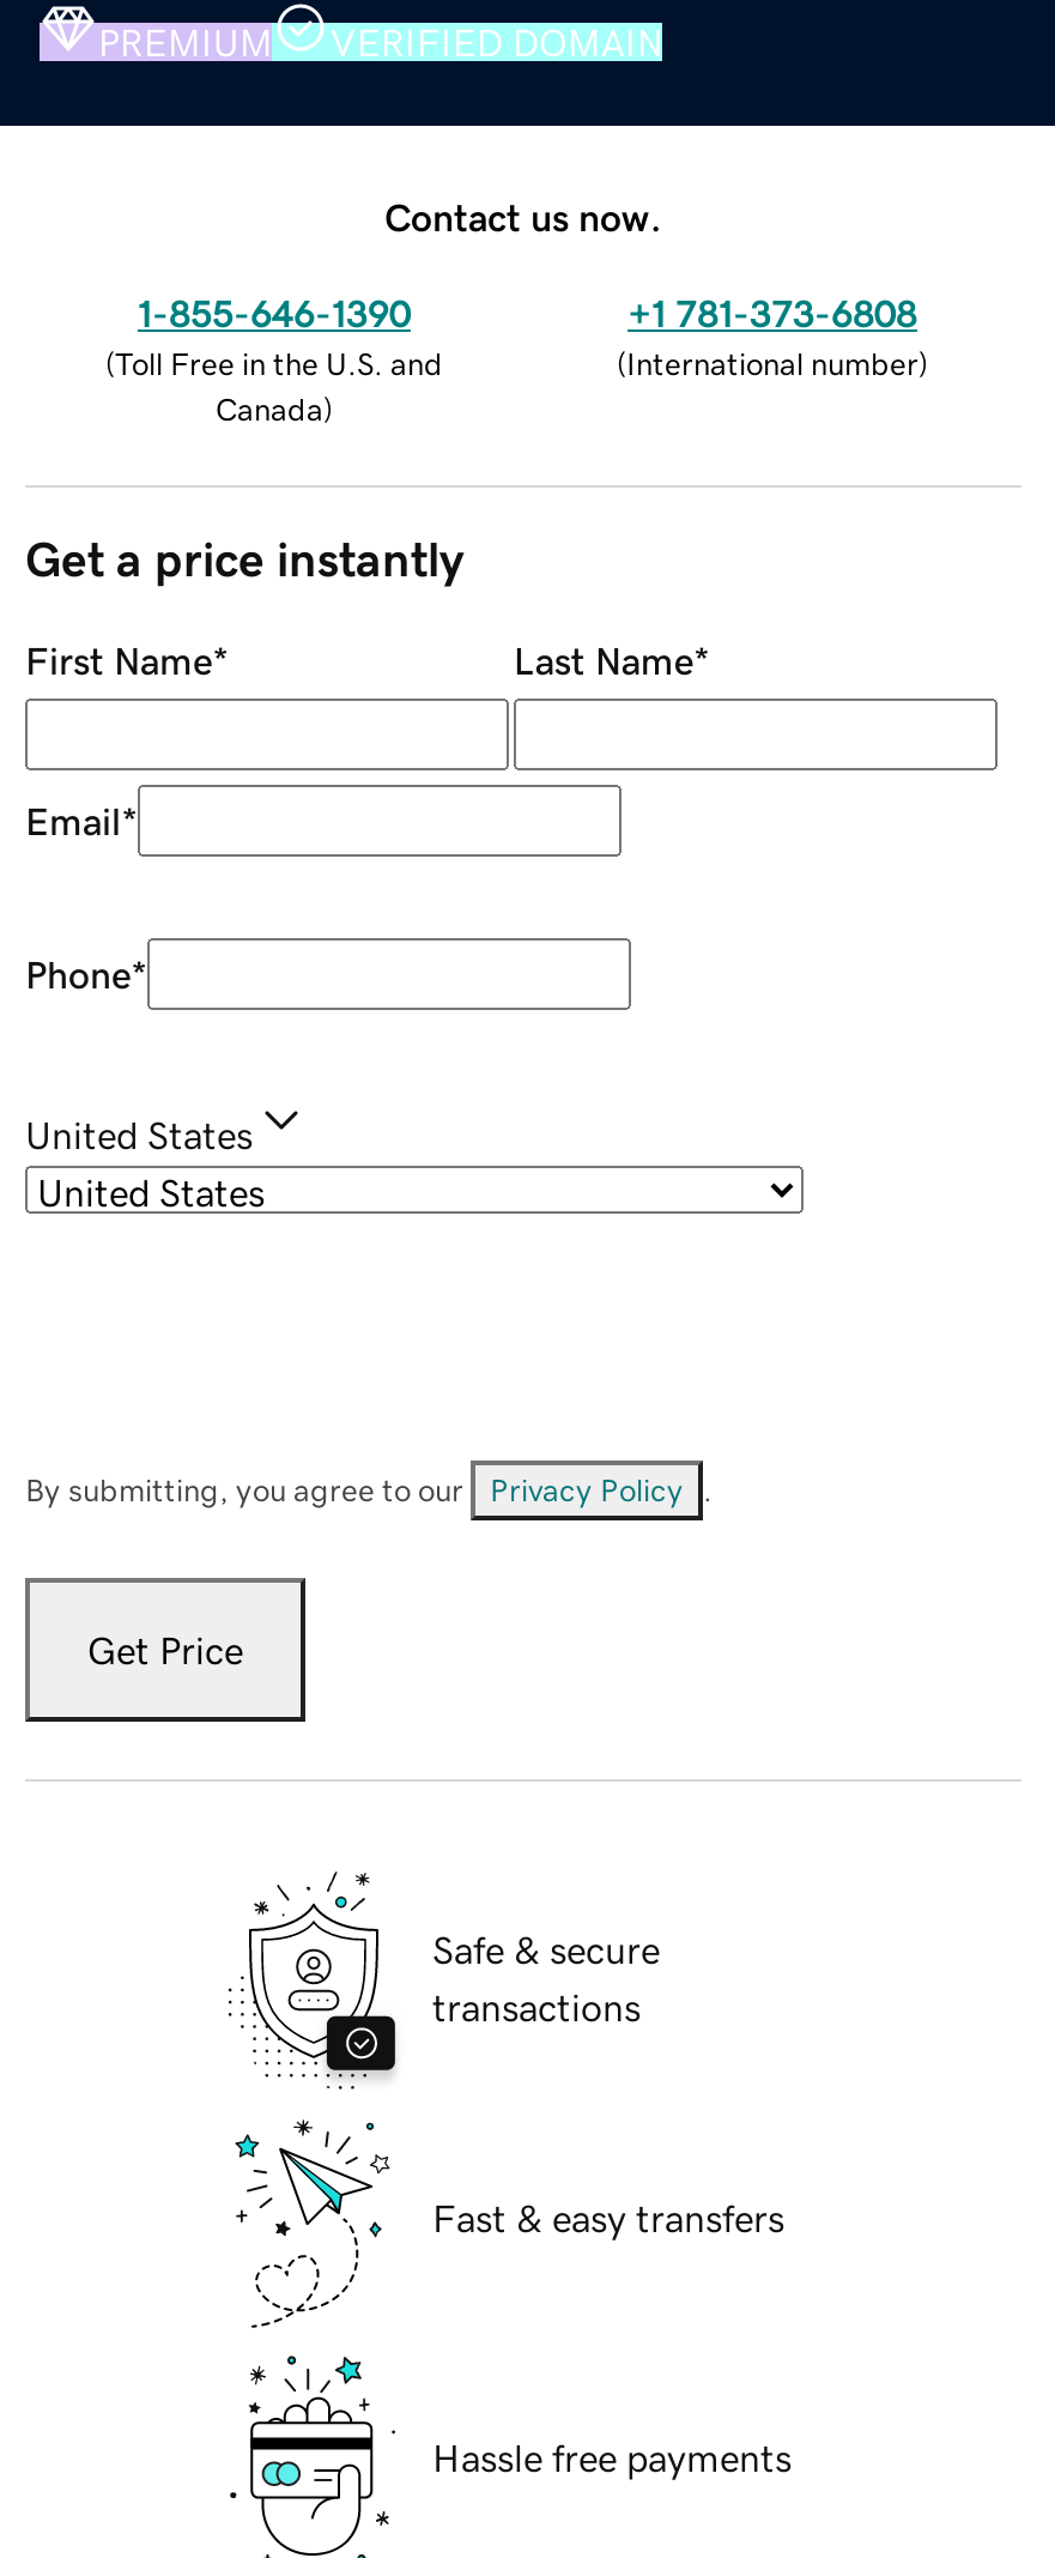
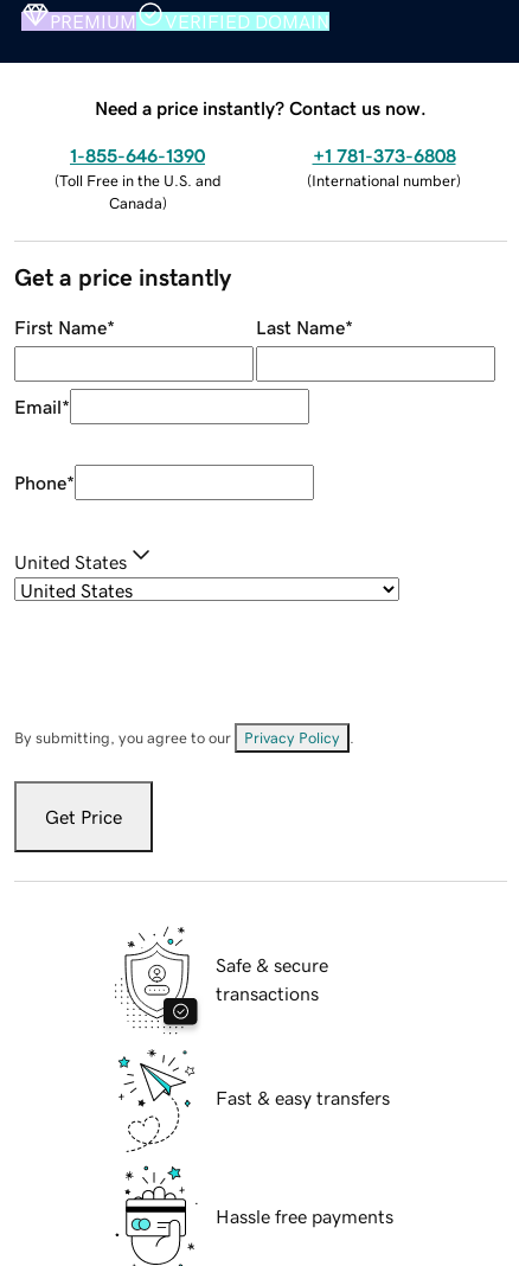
- Contact us now.
+ Need a price instantly? Contact us now.
